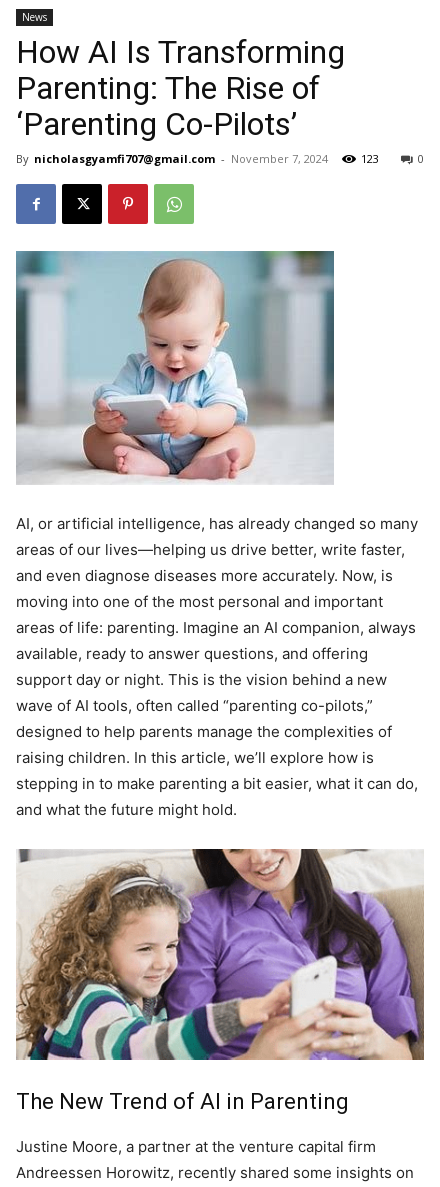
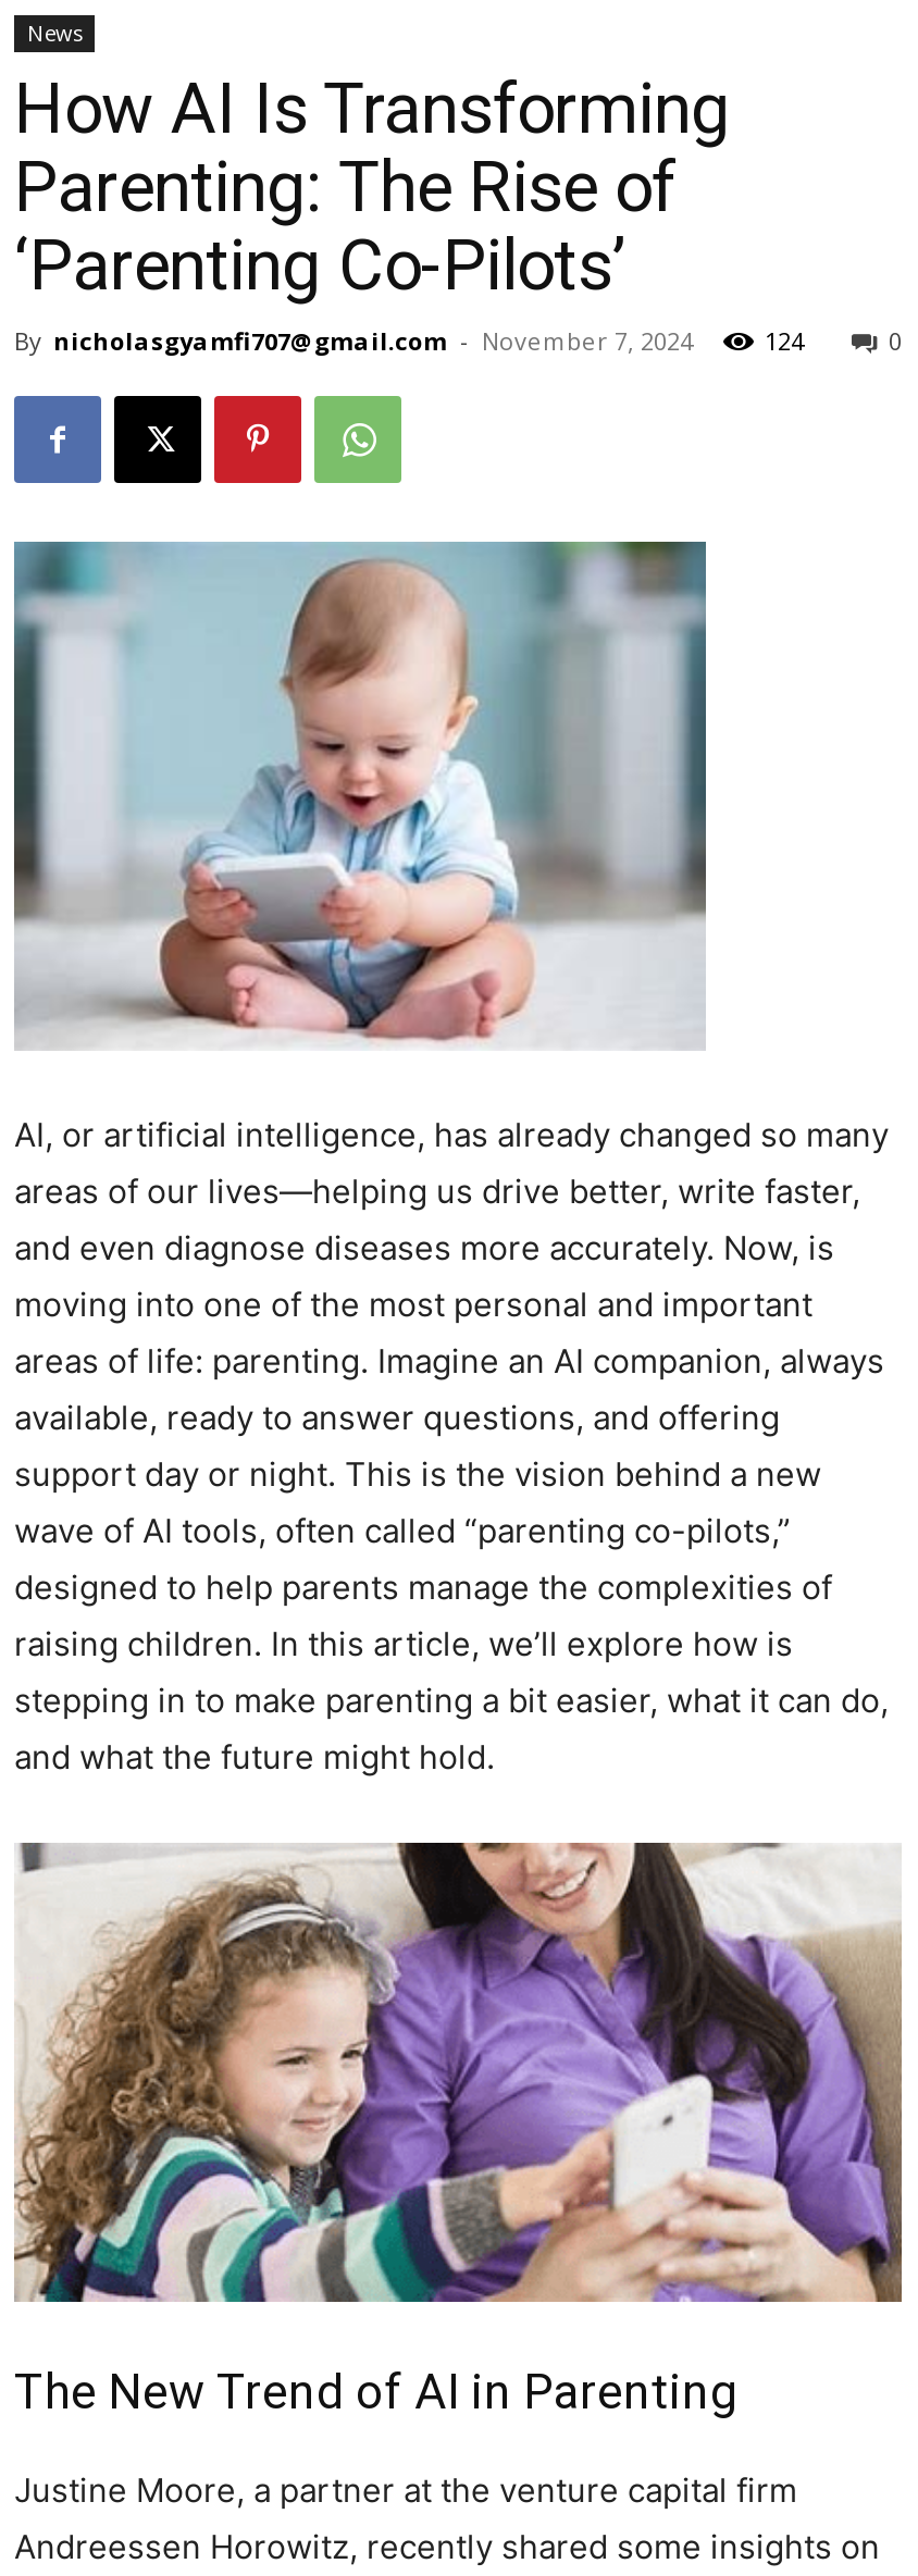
- 123
+ 124
